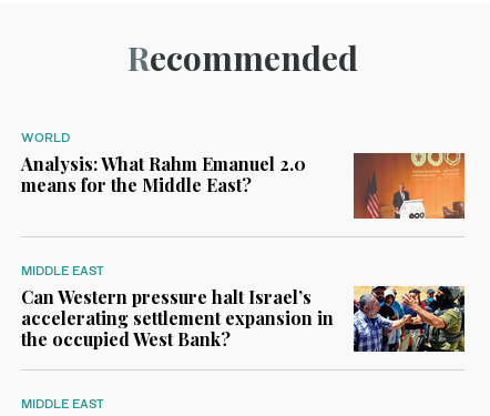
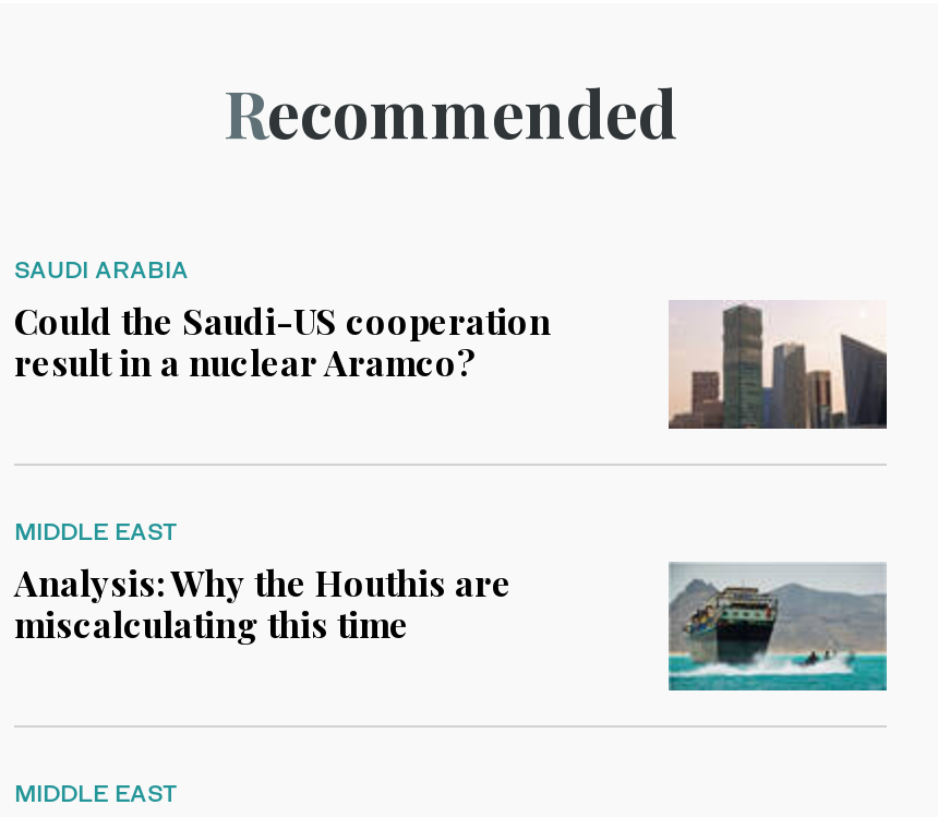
- WORLD
- Analysis: What Rahm Emanuel 2.0
- means for the Middle East?
+ SAUDI ARABIA
+ Could the Saudi-US cooperation
+ result in a nuclear Aramco?

- [image]
+ [image]

- Can Western pressure halt Israel’s
- accelerating settlement expansion in
- the occupied West Bank?
+ Analysis: Why the Houthis are
+ miscalculating this time

- [image]
+ [image]
